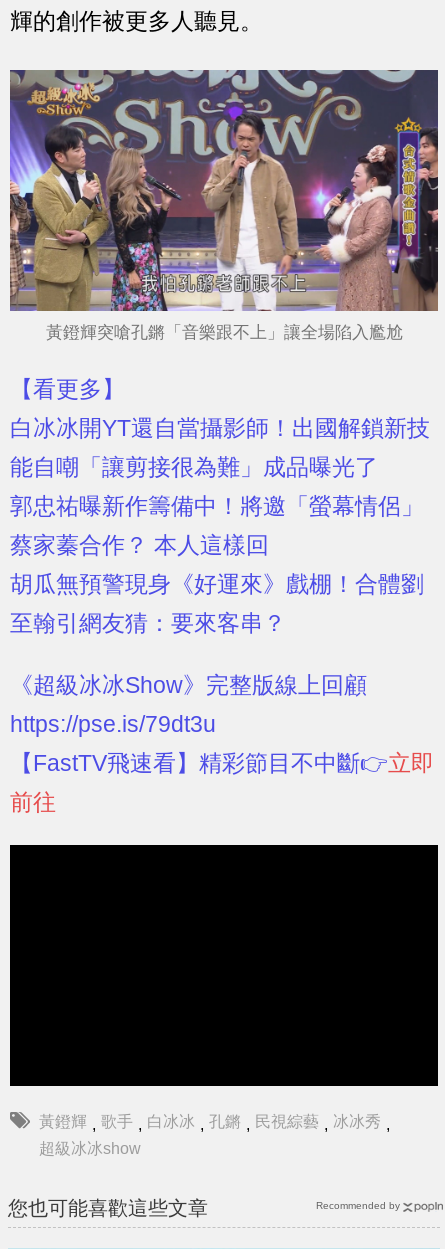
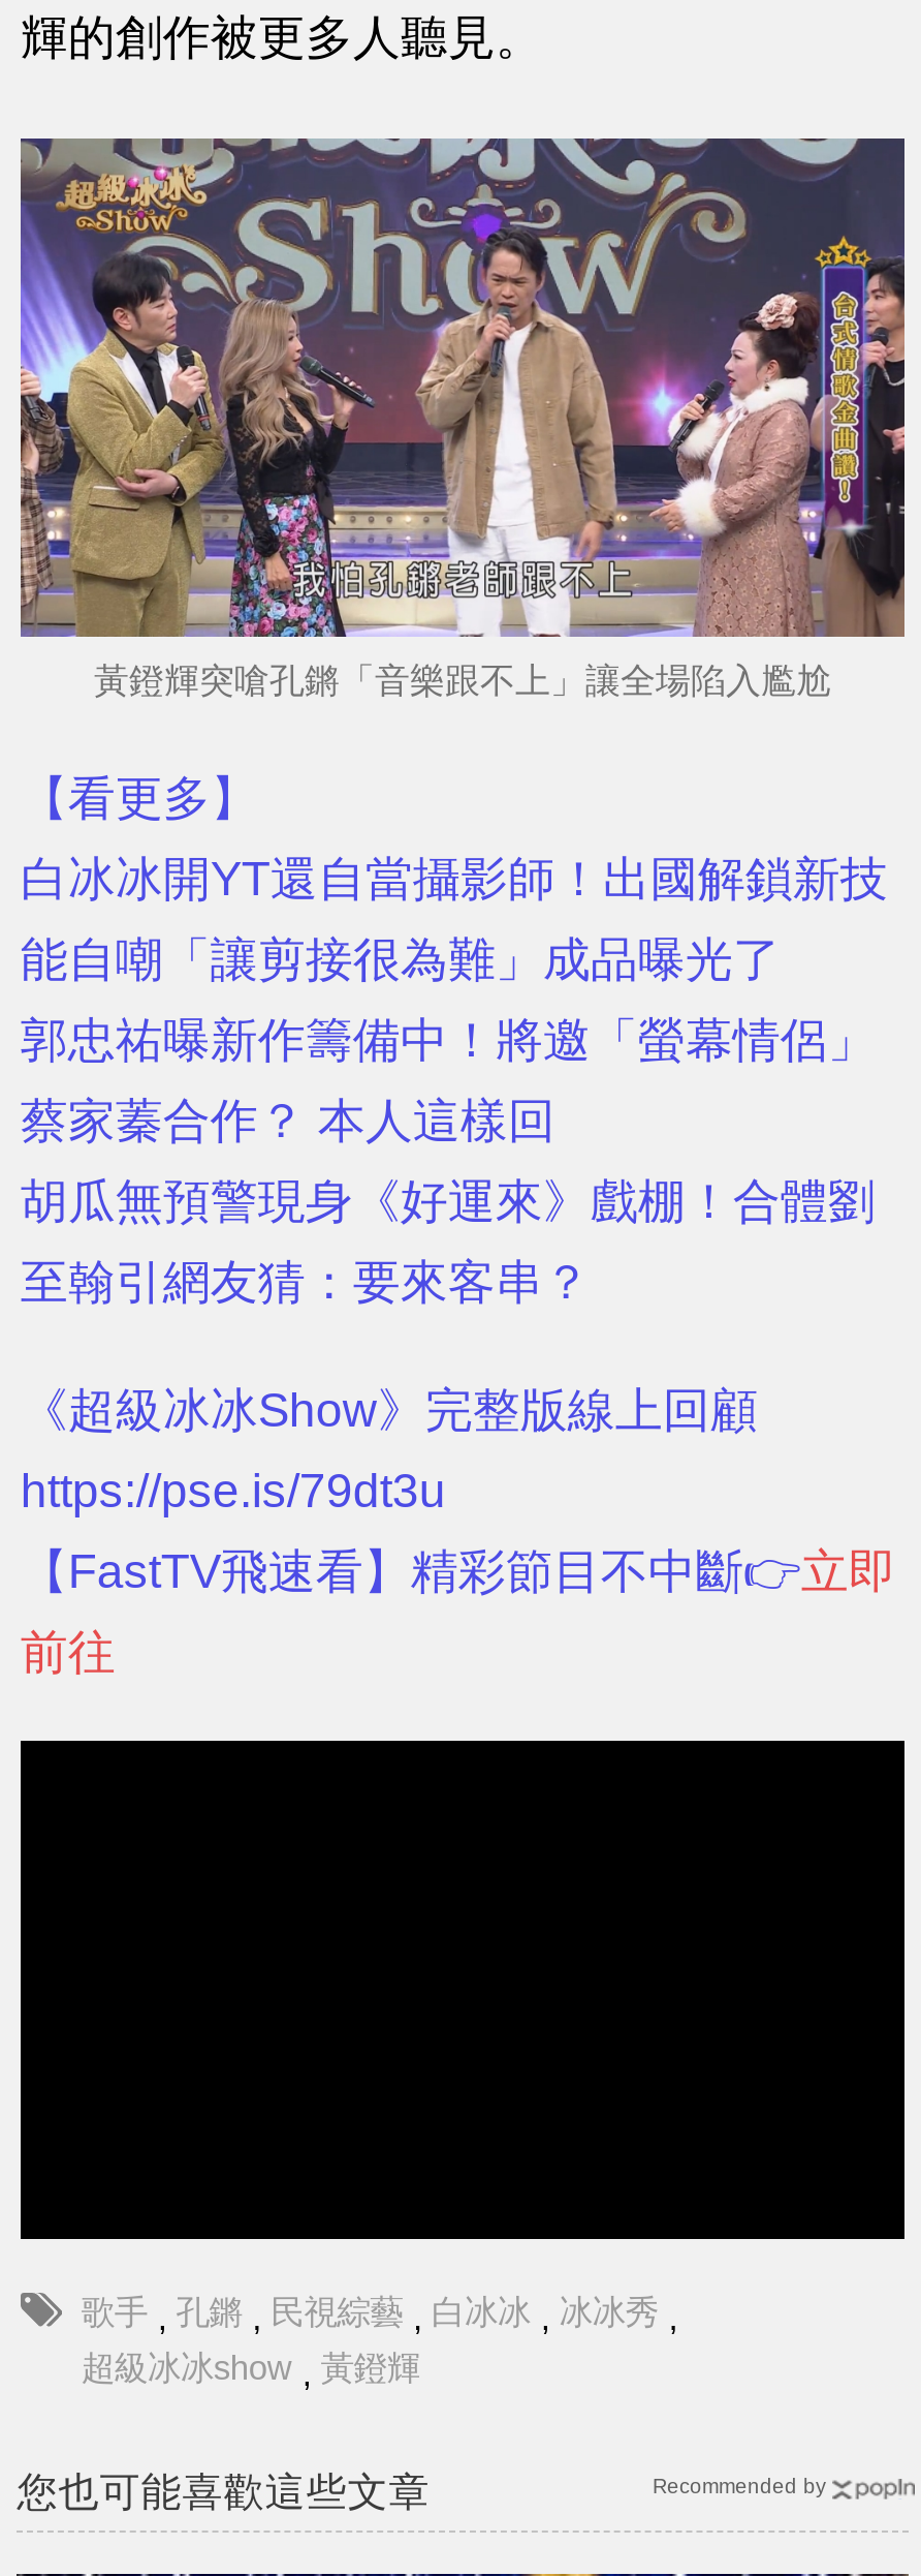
- 黃鐙輝 , 歌手 , 白冰冰 , 孔鏘 , 民視綜藝 , 冰冰秀 ,
- 超級冰冰show
+ 歌手 , 孔鏘 , 民視綜藝 , 白冰冰 , 冰冰秀 ,
+ 超級冰冰show , 黃鐙輝
